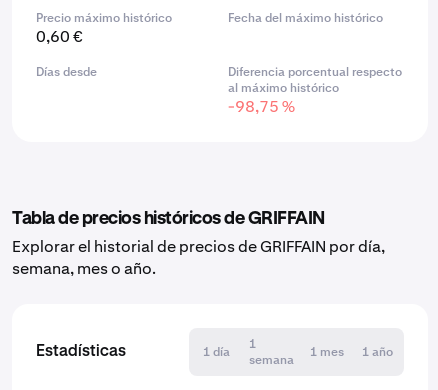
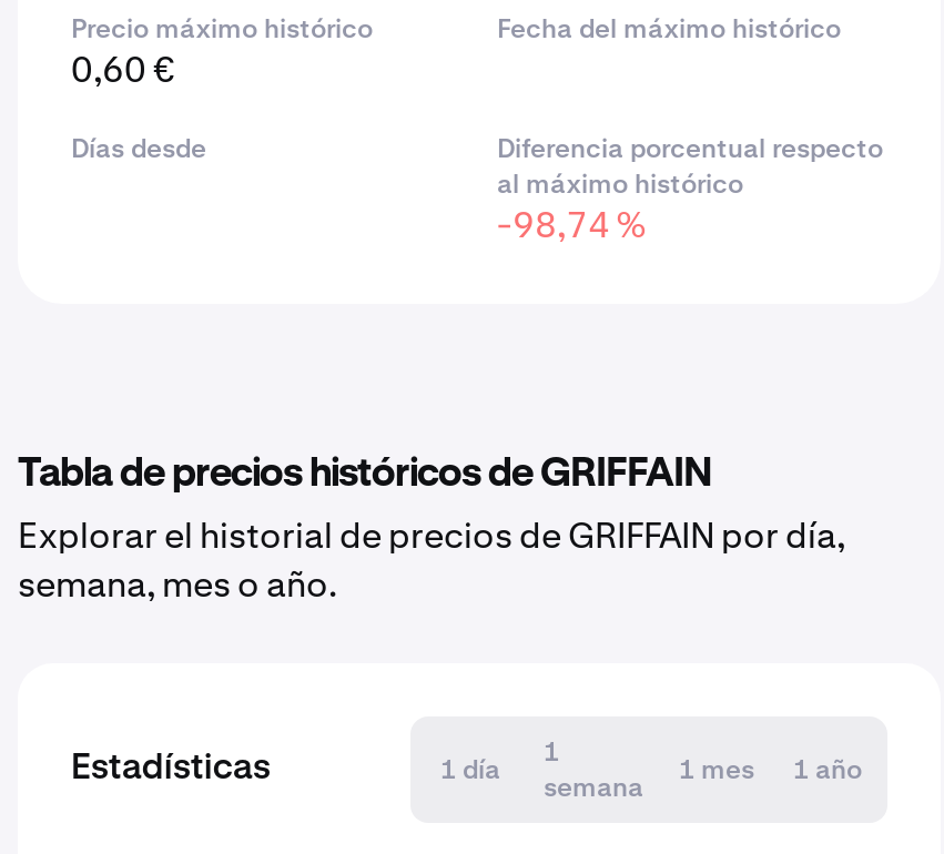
- -98,75 %
+ -98,74 %
